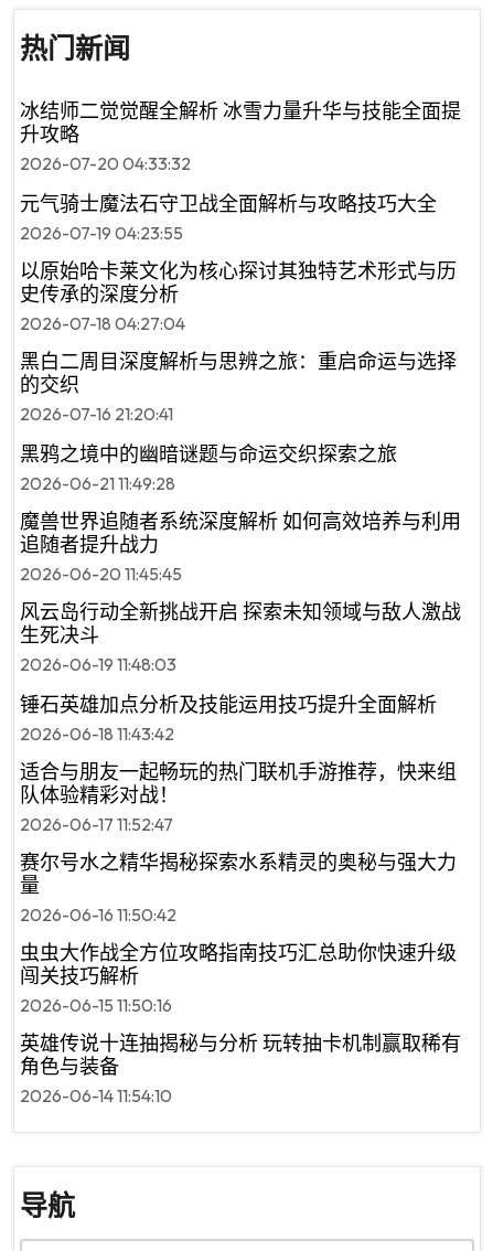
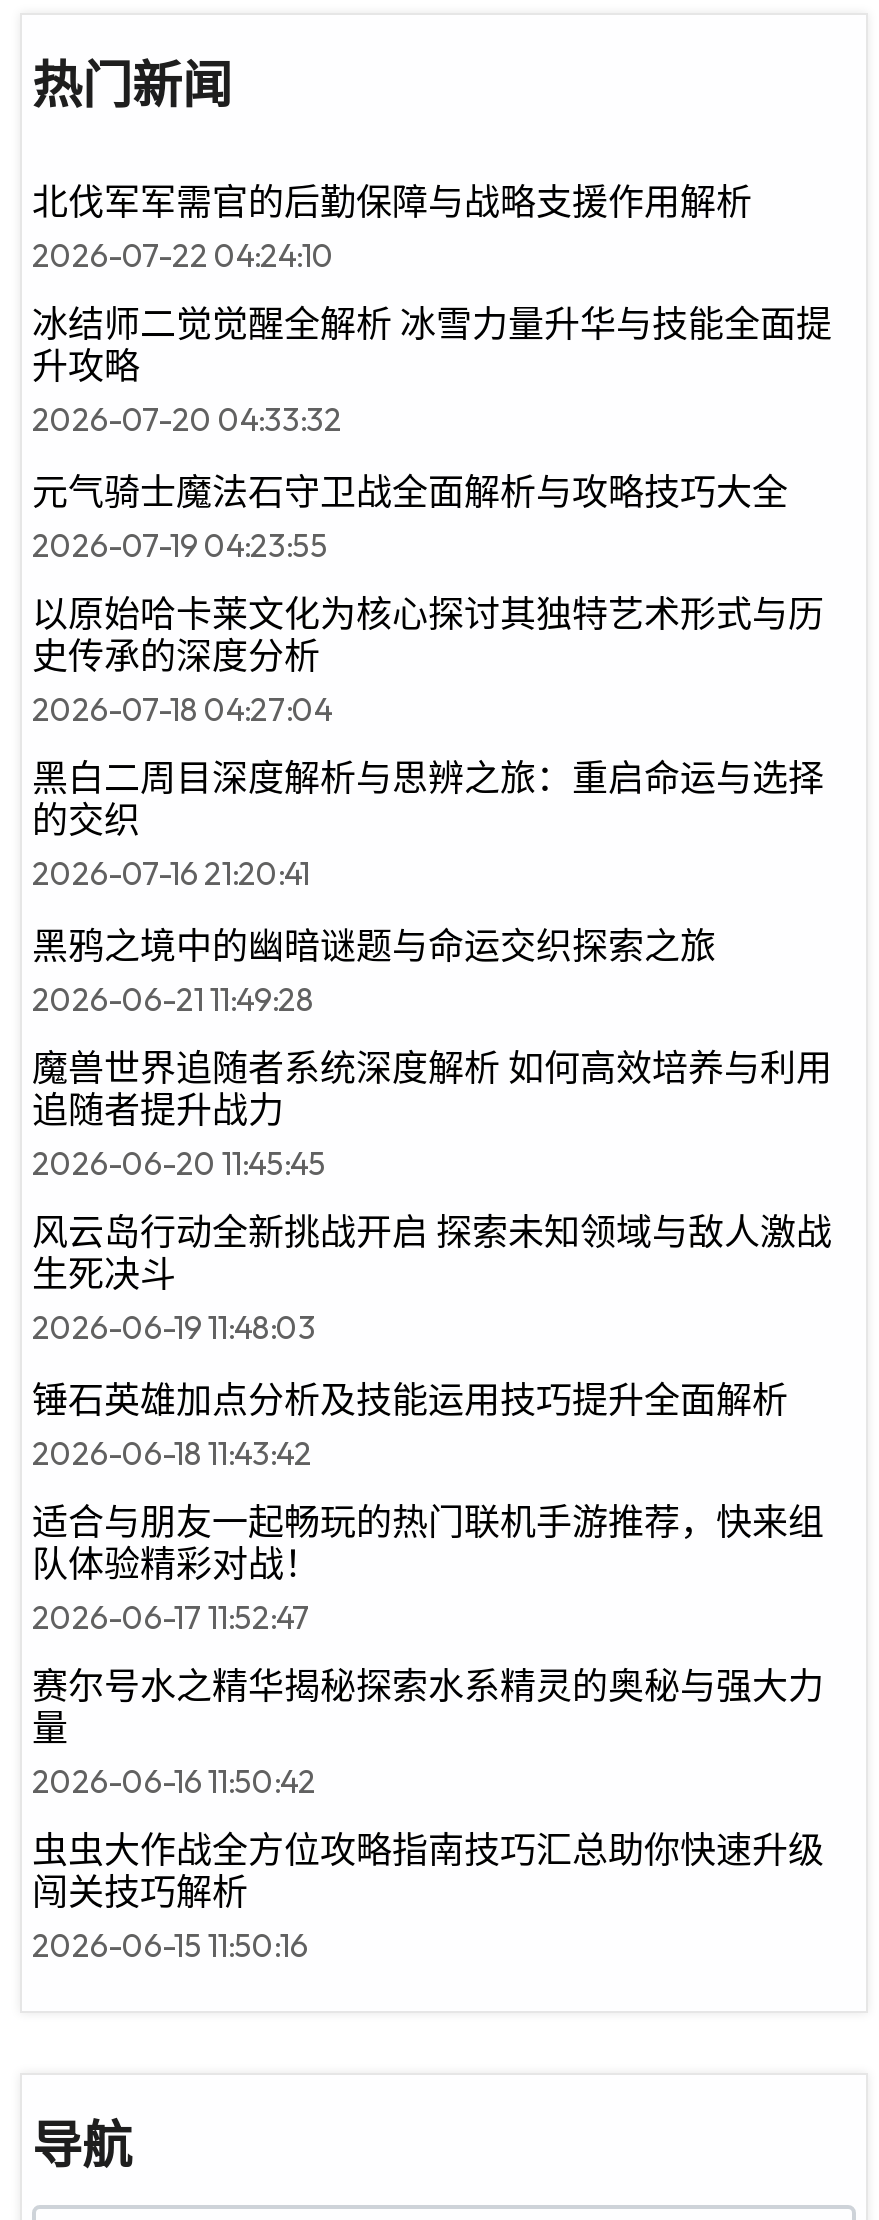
+ 北伐军军需官的后勤保障与战略支援作用解析
+ 2026-07-22 04:24:10

moved down: 冰结师二觉觉醒全解析 冰雪力量升华与技能全面提 | 升攻略 | 2026-07-20 04:33:32 | ... | 闯关技巧解析 | 2026-06-15 11:50:16

- 英雄传说十连抽揭秘与分析 玩转抽卡机制赢取稀有
- 角色与装备
- 2026-06-14 11:54:10
